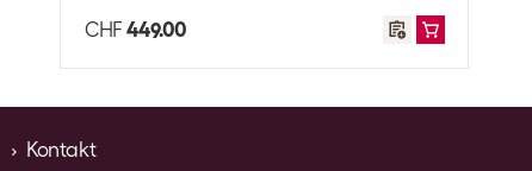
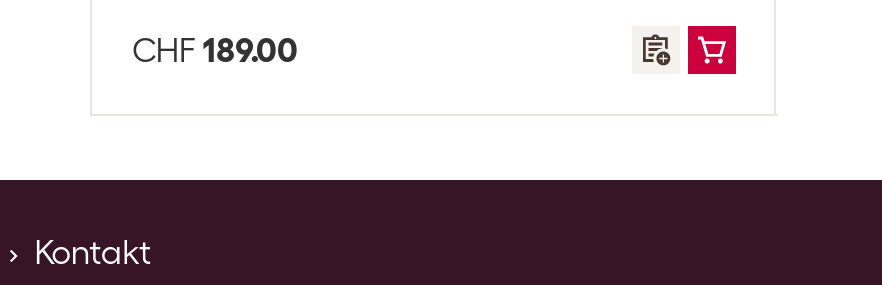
- CHF 449.00
+ CHF 189.00
